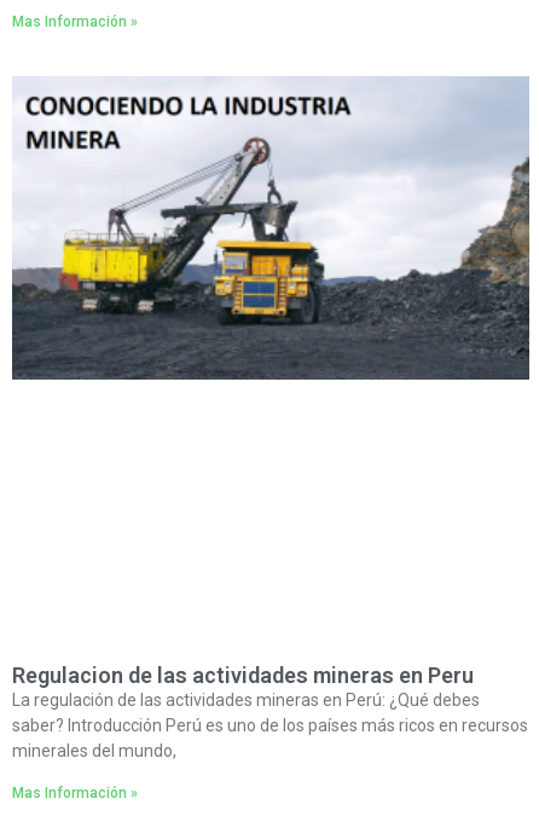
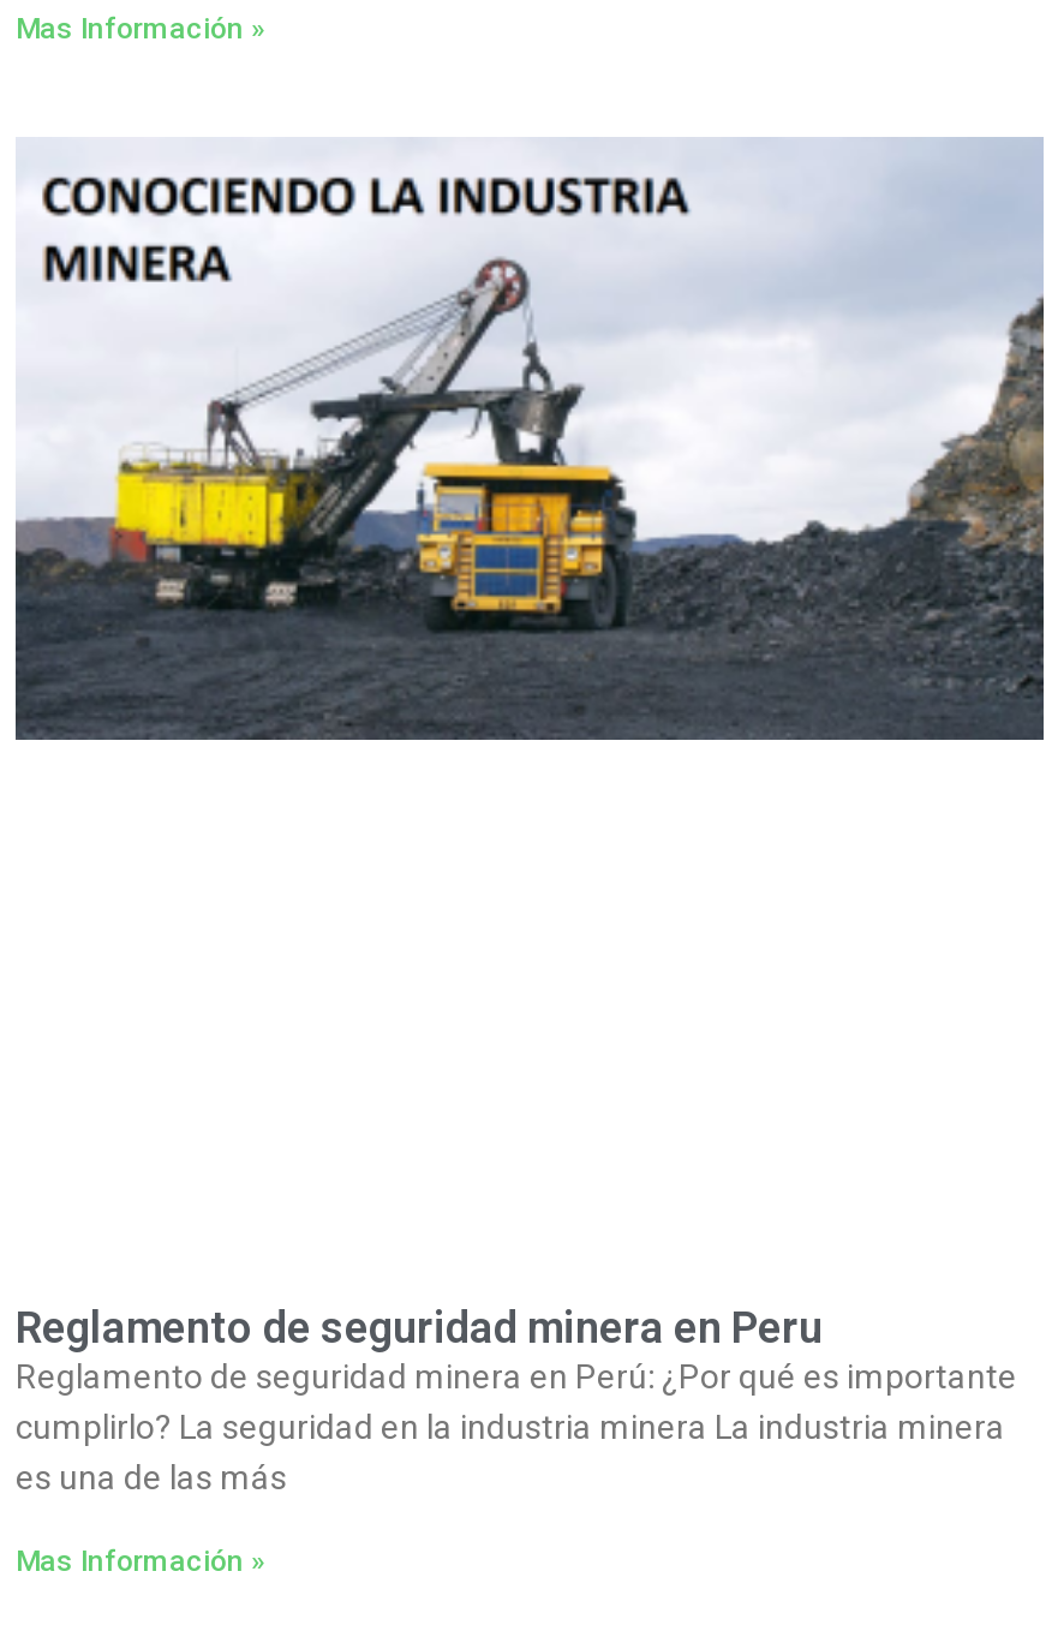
- Regulacion de las actividades mineras en Peru
- La regulación de las actividades mineras en Perú: ¿Qué debes
- saber? Introducción Perú es uno de los países más ricos en recursos
- minerales del mundo,
+ Reglamento de seguridad minera en Peru
+ Reglamento de seguridad minera en Perú: ¿Por qué es importante
+ cumplirlo? La seguridad en la industria minera La industria minera
+ es una de las más
